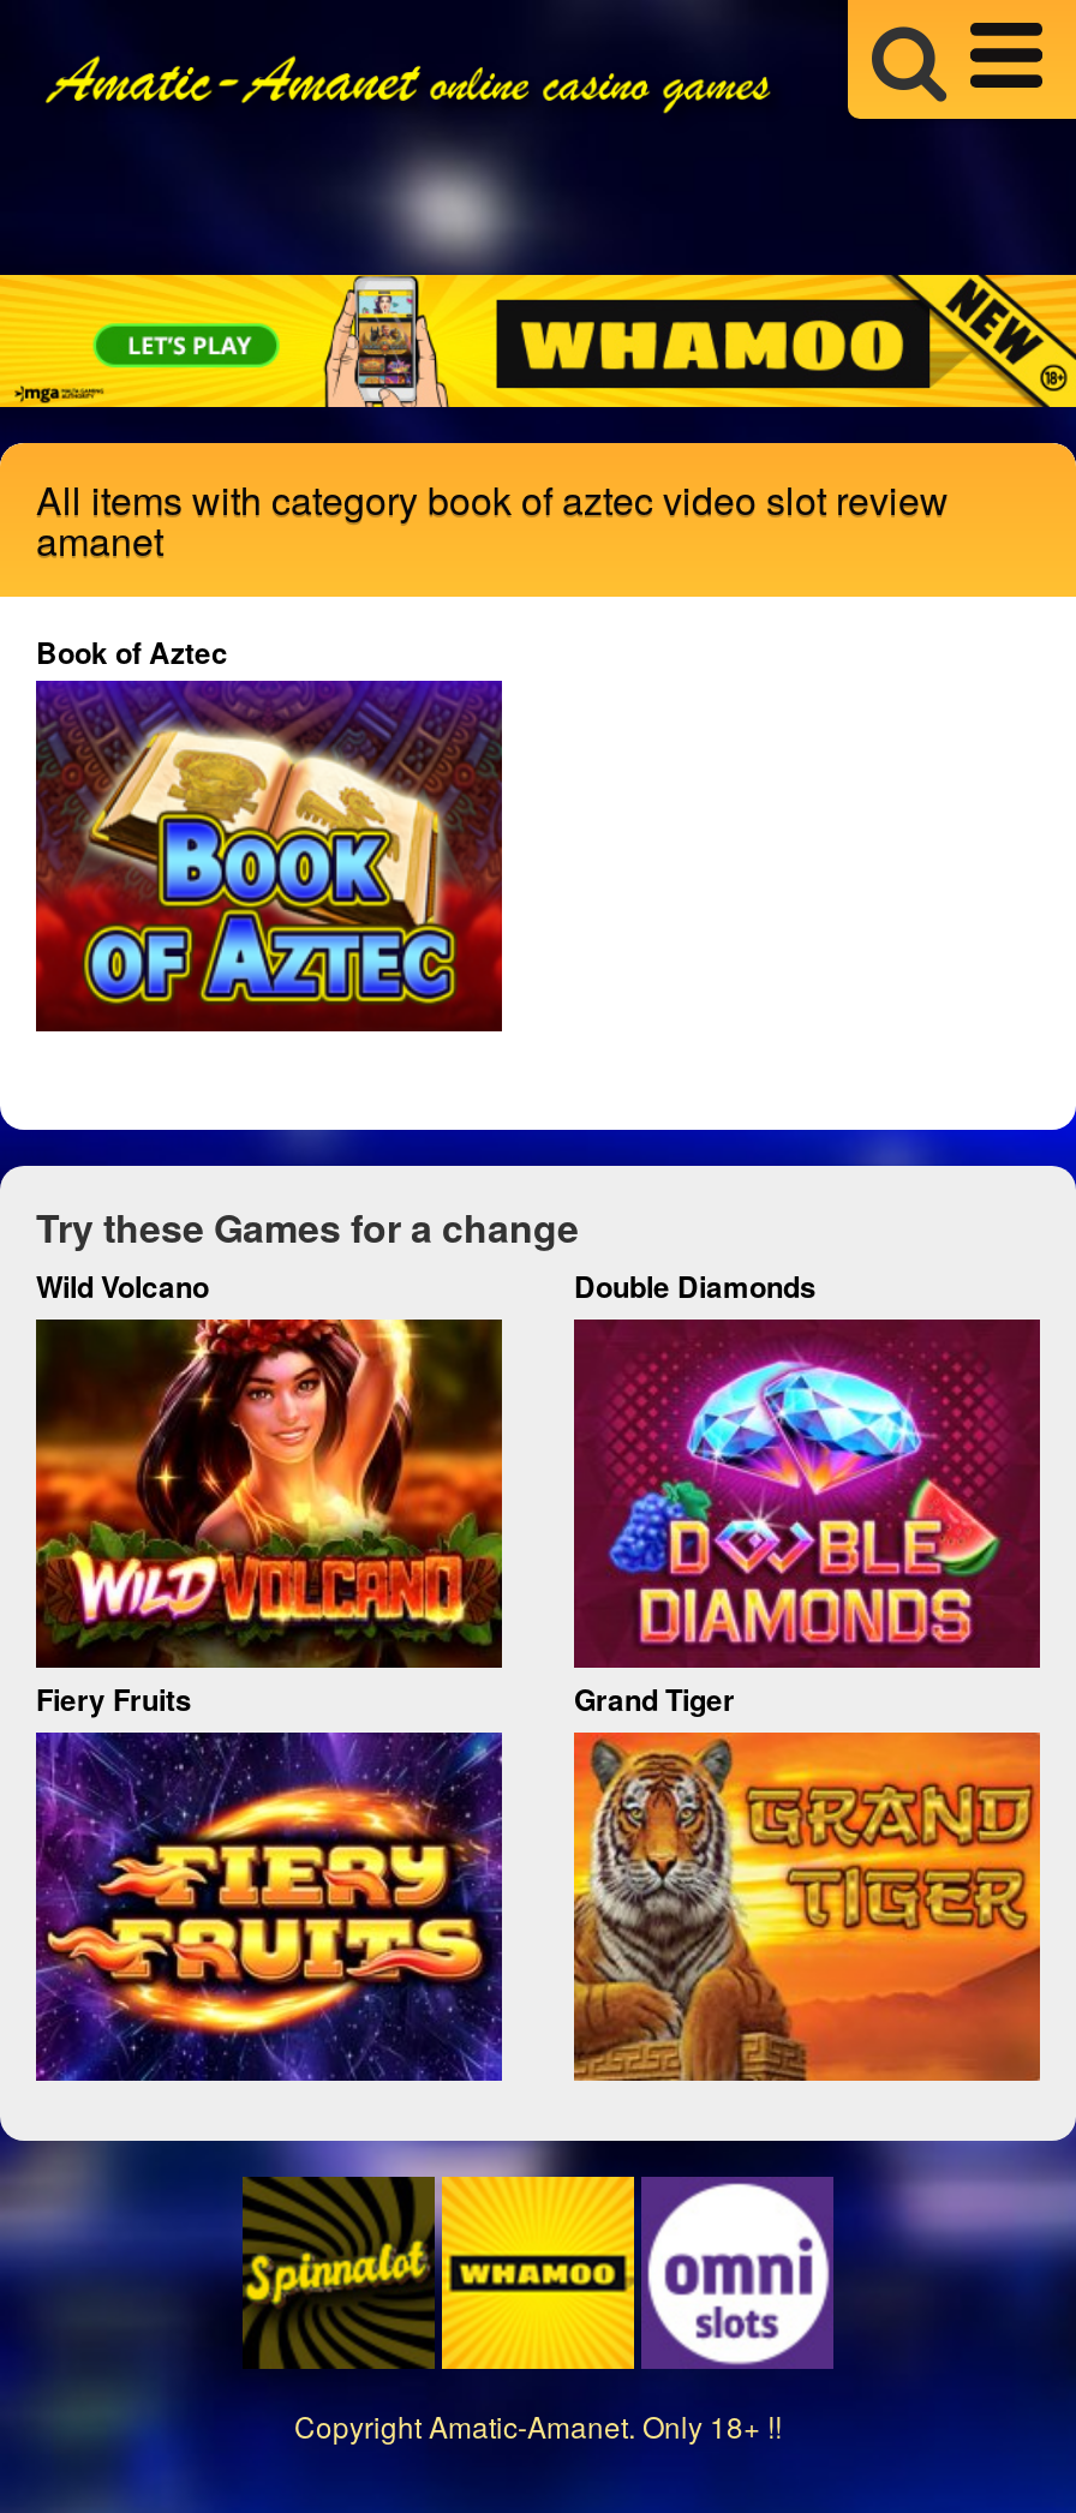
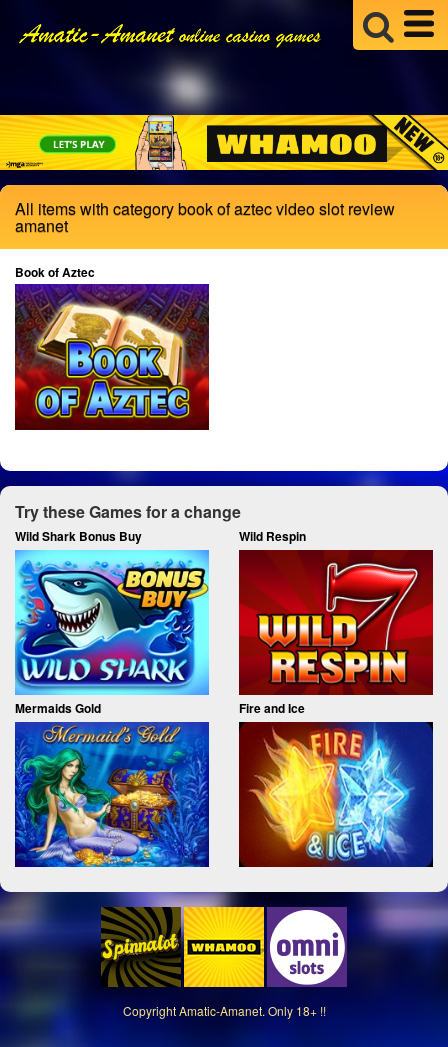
- Wild Volcano
- Double Diamonds
+ Wild Shark Bonus Buy
+ Wild Respin

- [image]
- Fiery Fruits
- Grand Tiger
+ [image]
+ Mermaids Gold
+ Fire and Ice

- [image]
+ [image]

- [image]
+ [image]

- [image]
+ [image]
